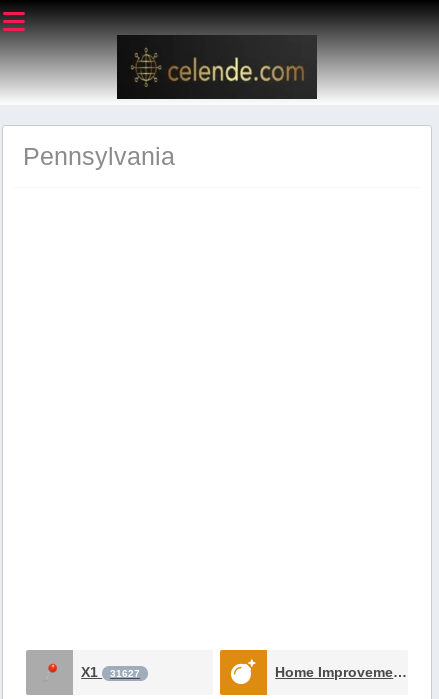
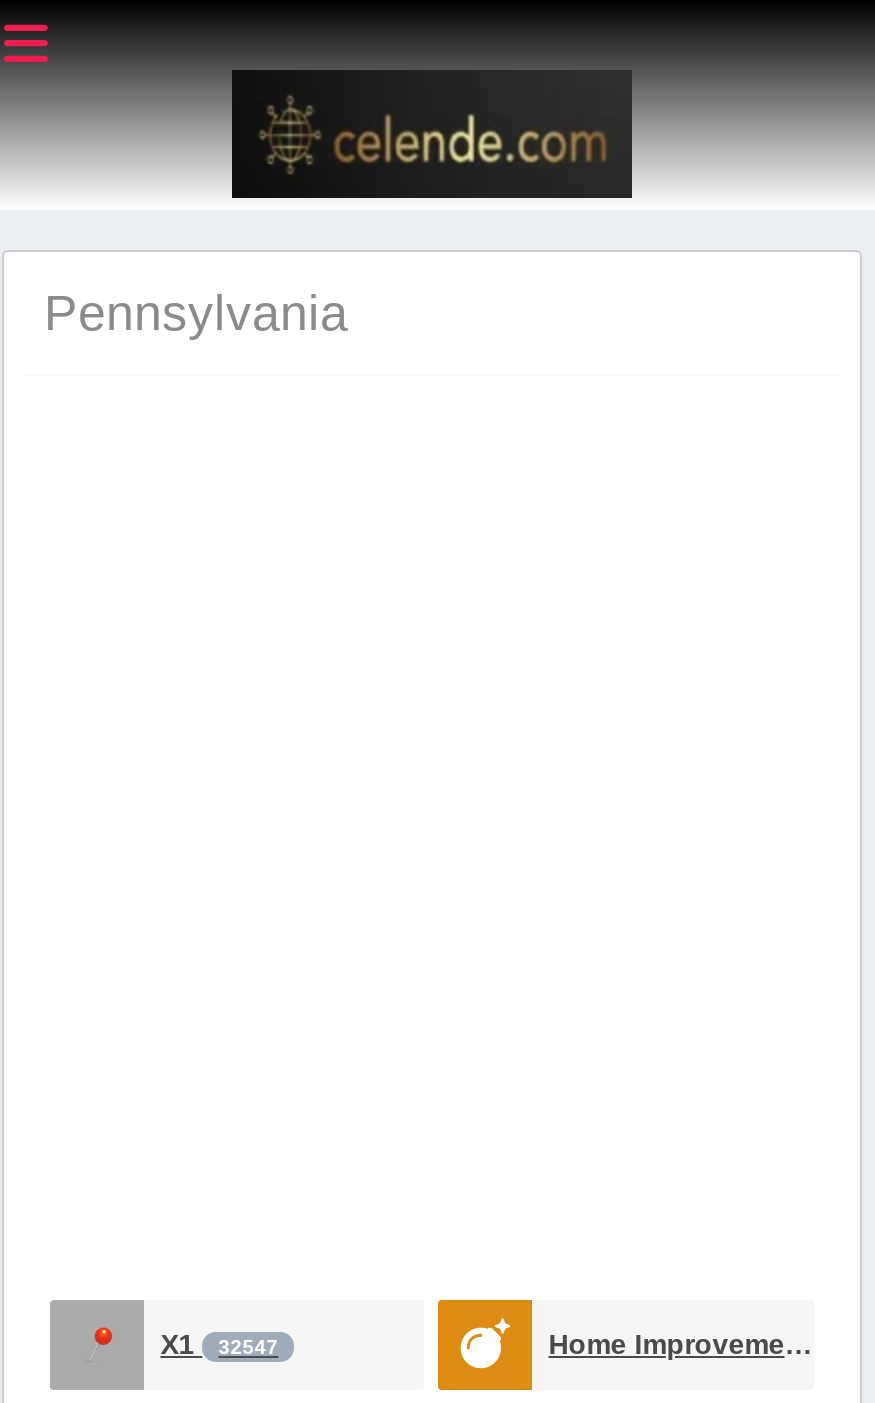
- X1 31627
+ X1 32547
